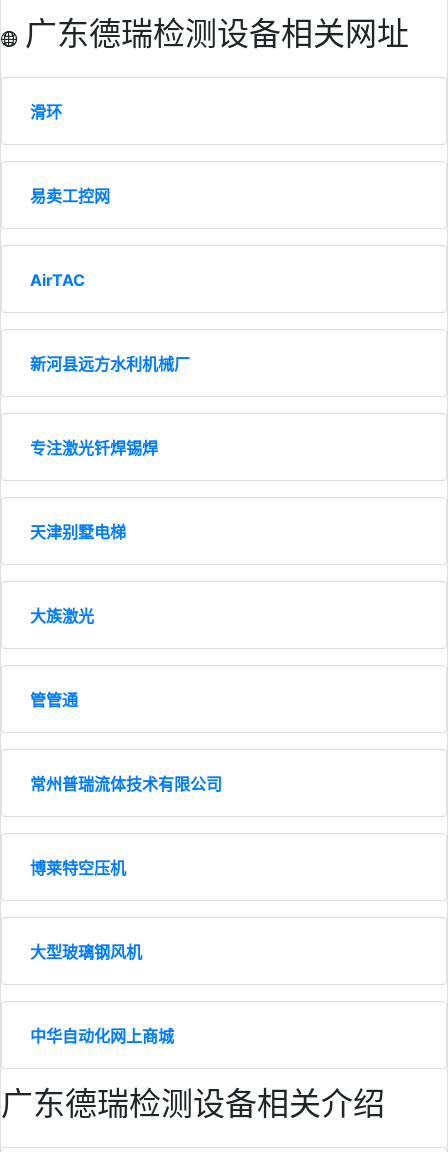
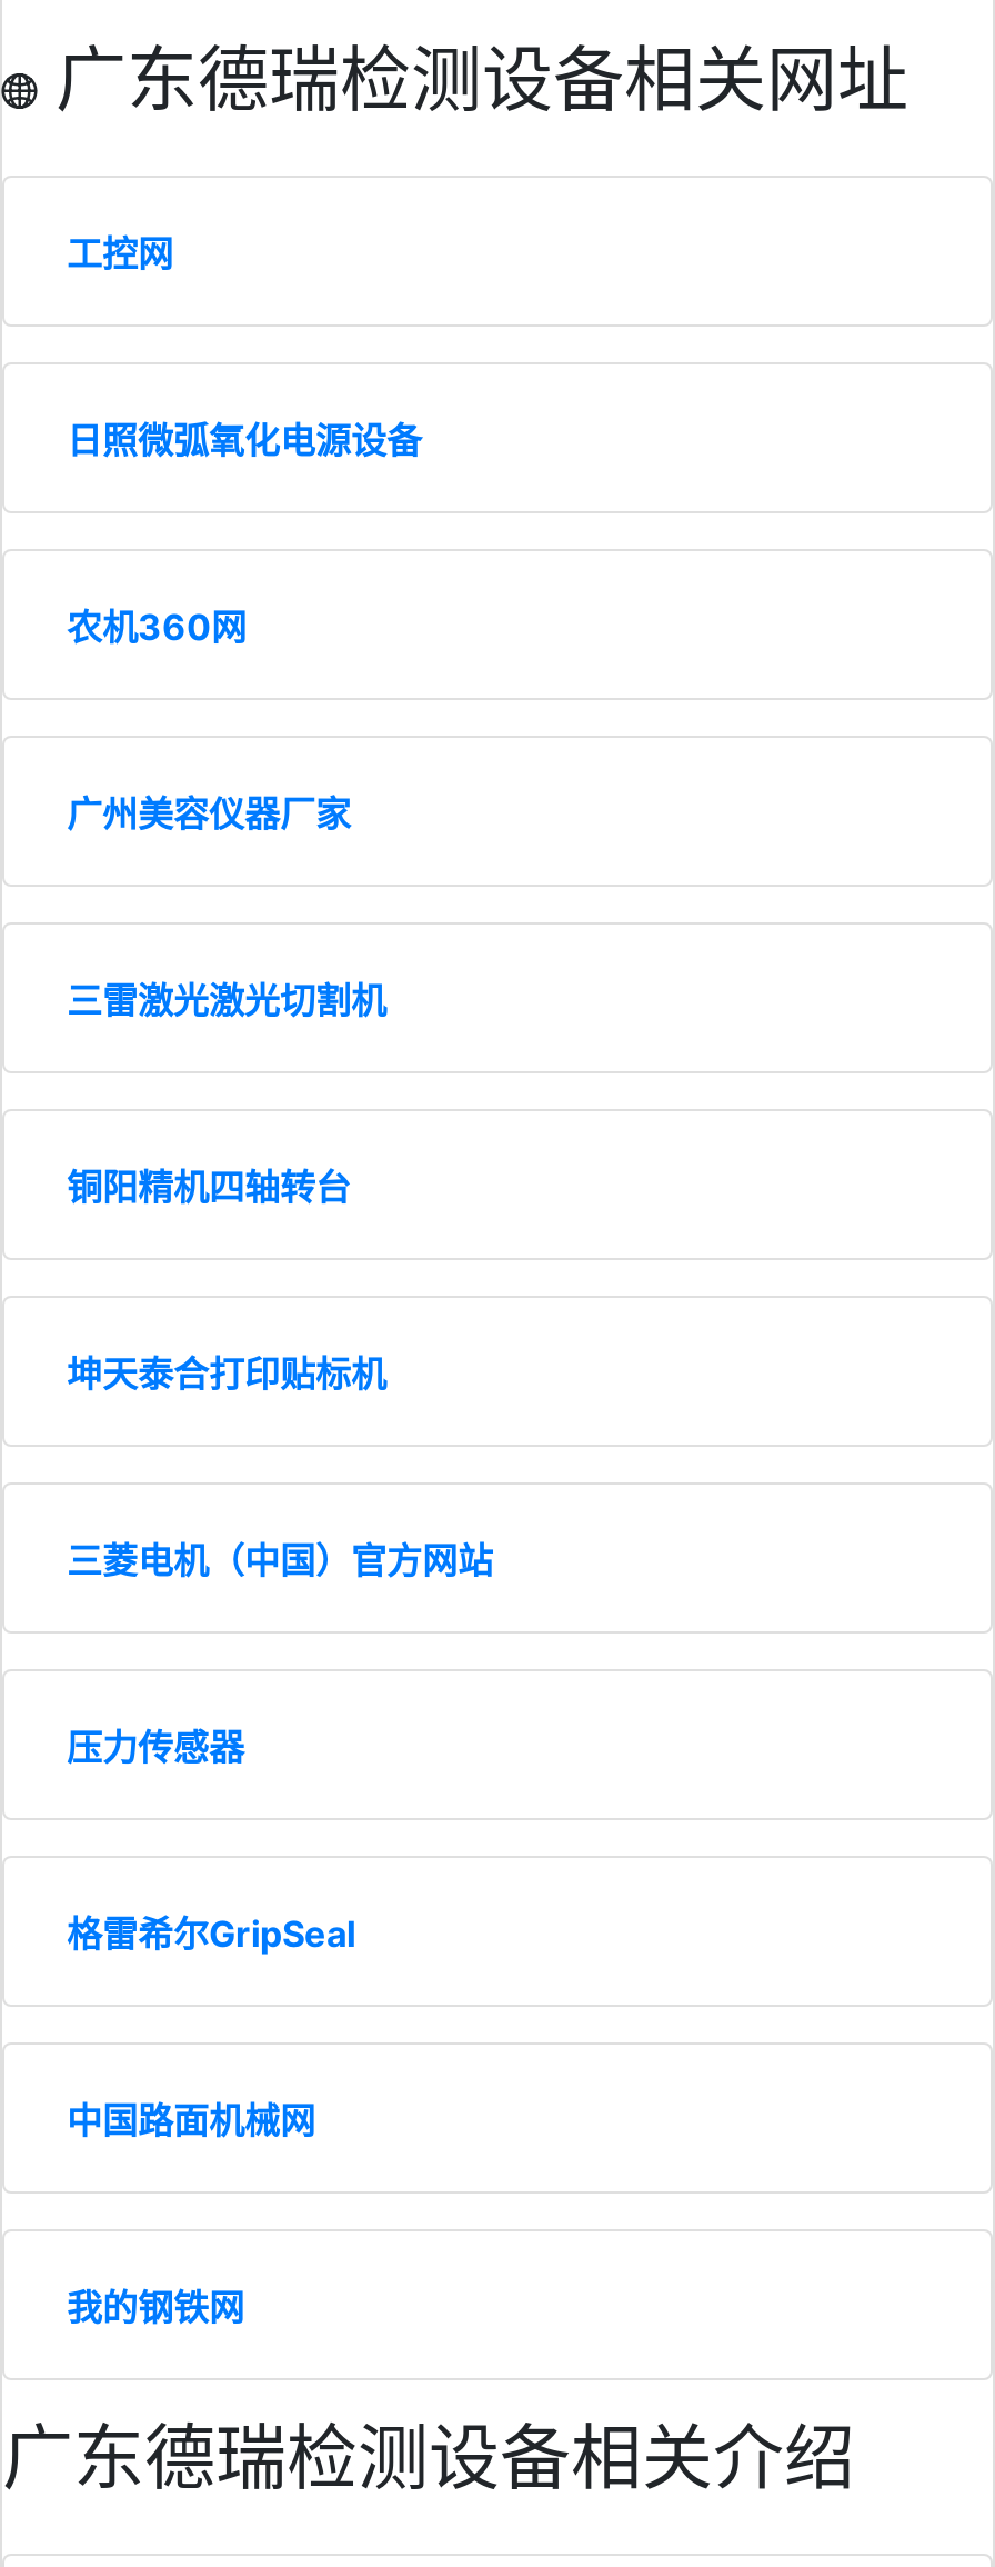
- 滑环
+ 工控网

- 易卖工控网
+ 日照微弧氧化电源设备

- AirTAC
+ 农机360网

- 新河县远方水利机械厂
+ 广州美容仪器厂家

- 专注激光钎焊锡焊
+ 三雷激光激光切割机

- 天津别墅电梯
+ 铜阳精机四轴转台

- 大族激光
+ 坤天泰合打印贴标机

- 管管通
+ 三菱电机（中国）官方网站

- 常州普瑞流体技术有限公司
+ 压力传感器

- 博莱特空压机
+ 格雷希尔GripSeal

- 大型玻璃钢风机
+ 中国路面机械网

- 中华自动化网上商城
+ 我的钢铁网
